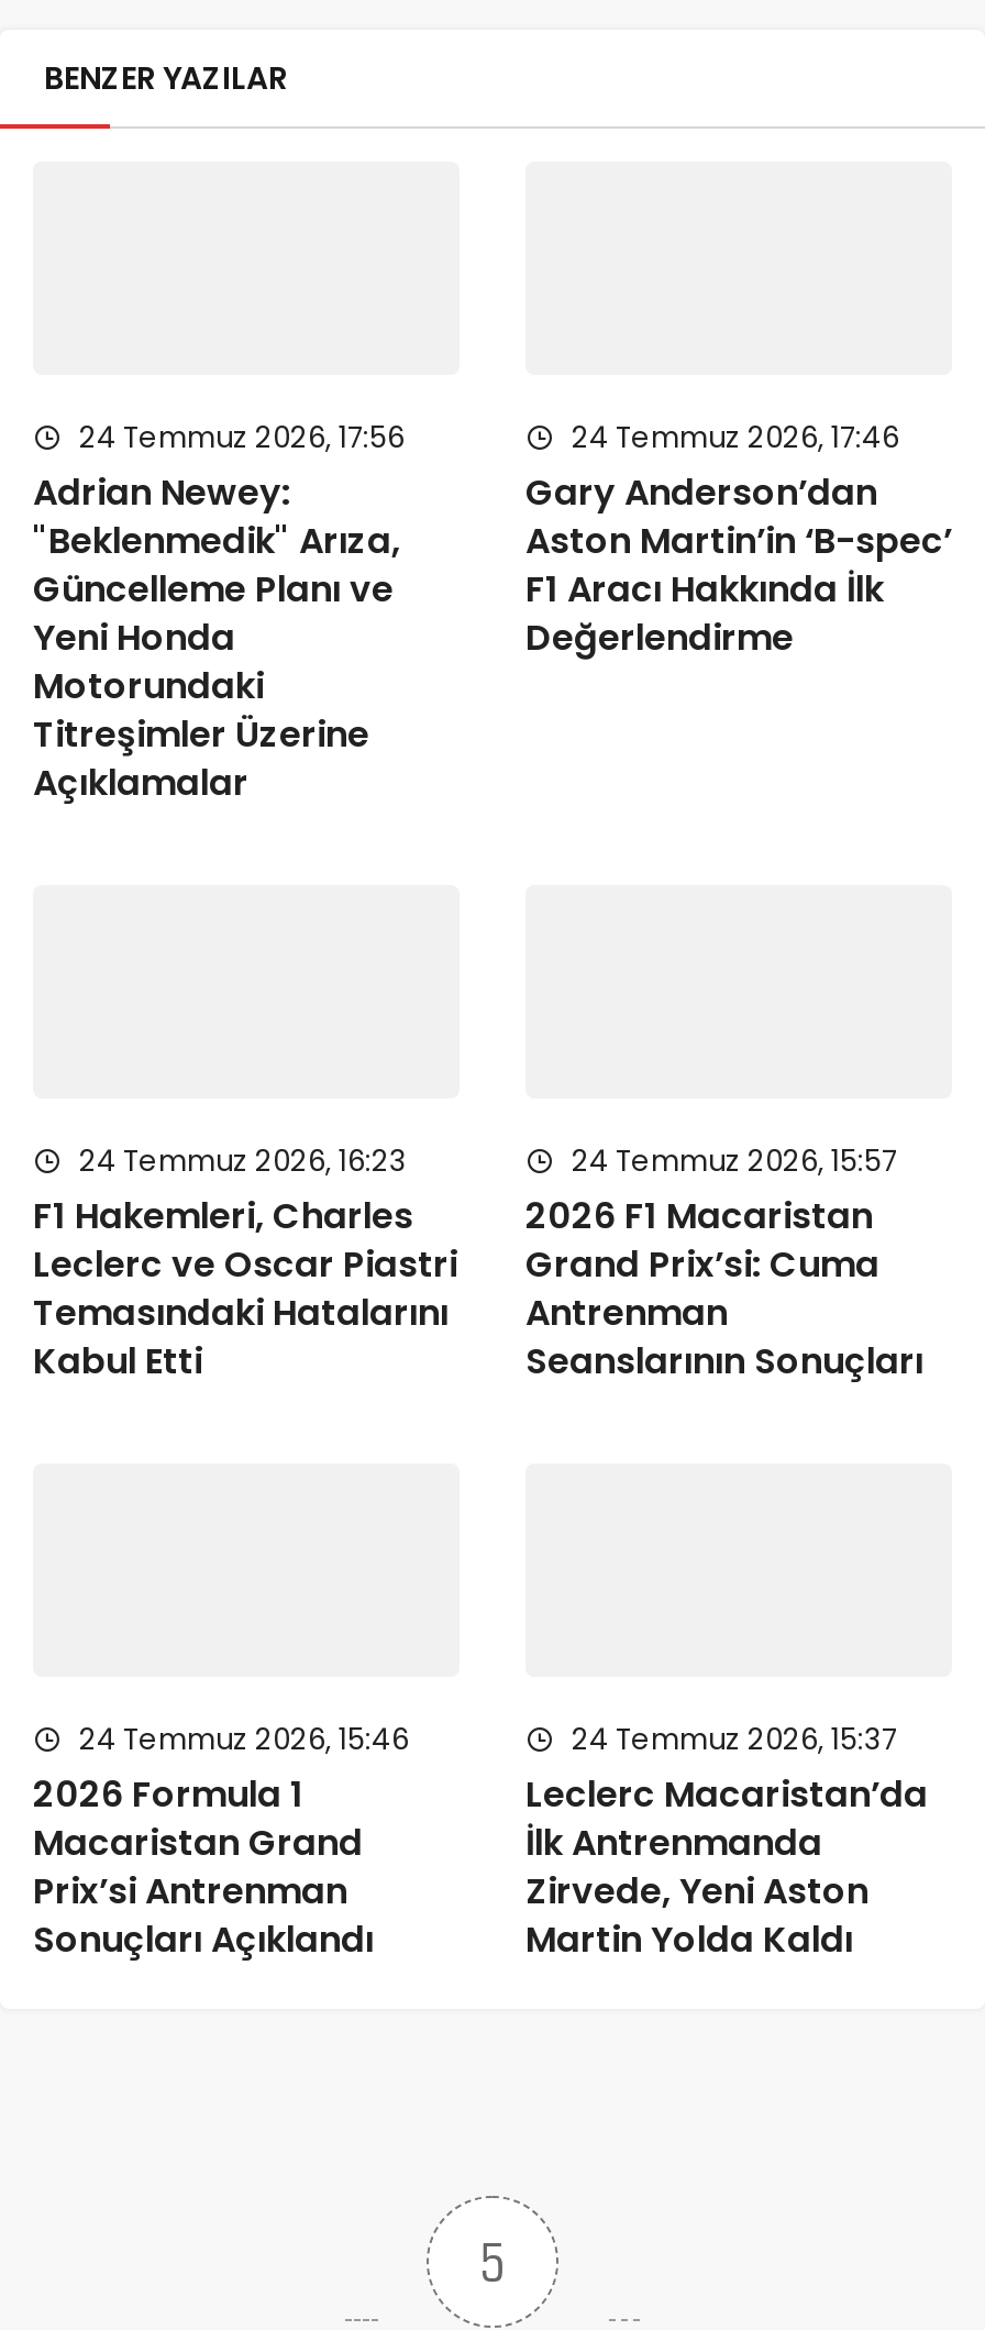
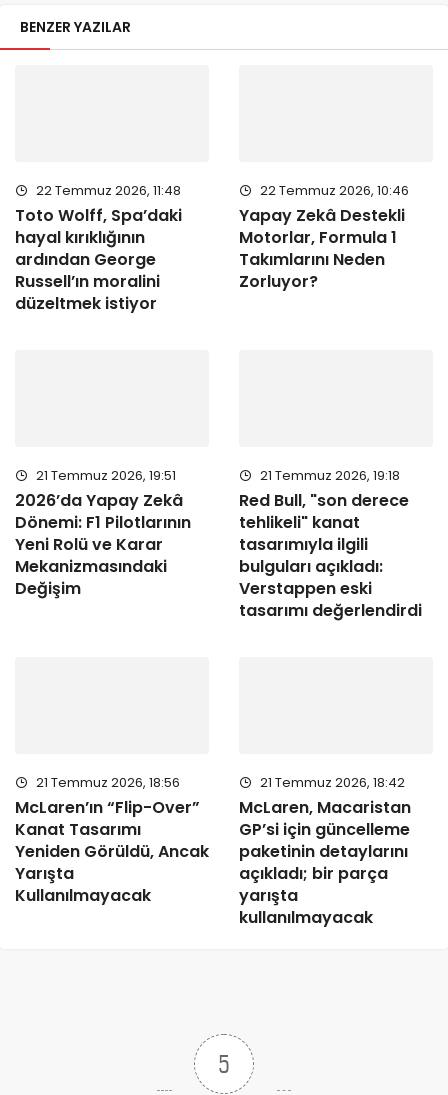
- 24 Temmuz 2026, 17:56
- Adrian Newey:
- "Beklenmedik" Arıza,
- Güncelleme Planı ve
- Yeni Honda
- Motorundaki
- Titreşimler Üzerine
- Açıklamalar
+ 22 Temmuz 2026, 11:48
+ Toto Wolff, Spa’daki
+ hayal kırıklığının
+ ardından George
+ Russell’ın moralini
+ düzeltmek istiyor

- 24 Temmuz 2026, 17:46
- Gary Anderson’dan
- Aston Martin’in ‘B-spec’
- F1 Aracı Hakkında İlk
- Değerlendirme
+ 22 Temmuz 2026, 10:46
+ Yapay Zekâ Destekli
+ Motorlar, Formula 1
+ Takımlarını Neden
+ Zorluyor?

- 24 Temmuz 2026, 16:23
- F1 Hakemleri, Charles
- Leclerc ve Oscar Piastri
- Temasındaki Hatalarını
- Kabul Etti
+ 21 Temmuz 2026, 19:51
+ 2026’da Yapay Zekâ
+ Dönemi: F1 Pilotlarının
+ Yeni Rolü ve Karar
+ Mekanizmasındaki
+ Değişim

- 24 Temmuz 2026, 15:57
- 2026 F1 Macaristan
- Grand Prix’si: Cuma
- Antrenman
- Seanslarının Sonuçları
+ 21 Temmuz 2026, 19:18
+ Red Bull, "son derece
+ tehlikeli" kanat
+ tasarımıyla ilgili
+ bulguları açıkladı:
+ Verstappen eski
+ tasarımı değerlendirdi

- 24 Temmuz 2026, 15:46
- 2026 Formula 1
- Macaristan Grand
- Prix’si Antrenman
- Sonuçları Açıklandı
+ 21 Temmuz 2026, 18:56
+ McLaren’ın “Flip-Over”
+ Kanat Tasarımı
+ Yeniden Görüldü, Ancak
+ Yarışta
+ Kullanılmayacak

- 24 Temmuz 2026, 15:37
- Leclerc Macaristan’da
- İlk Antrenmanda
- Zirvede, Yeni Aston
- Martin Yolda Kaldı
+ 21 Temmuz 2026, 18:42
+ McLaren, Macaristan
+ GP’si için güncelleme
+ paketinin detaylarını
+ açıkladı; bir parça
+ yarışta
+ kullanılmayacak
